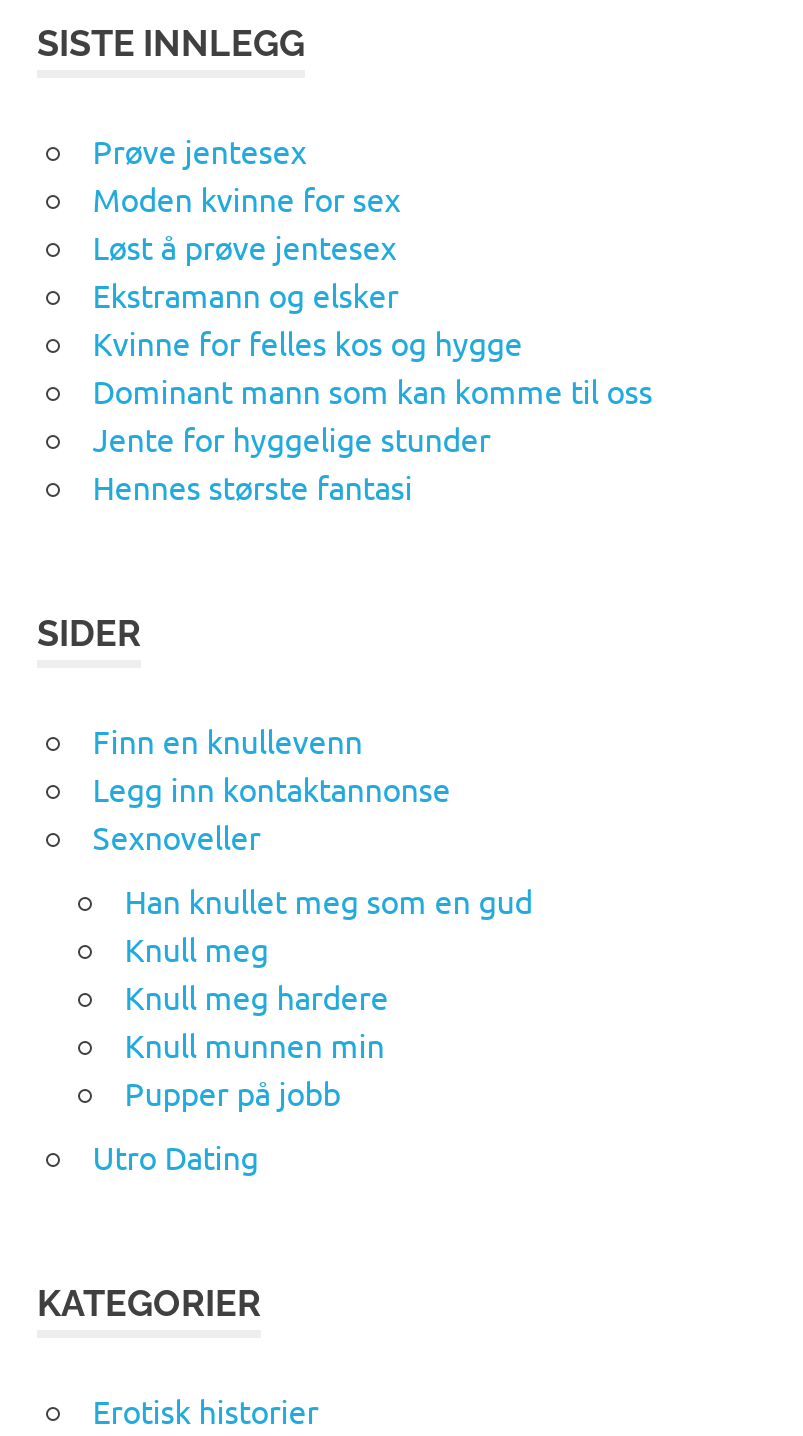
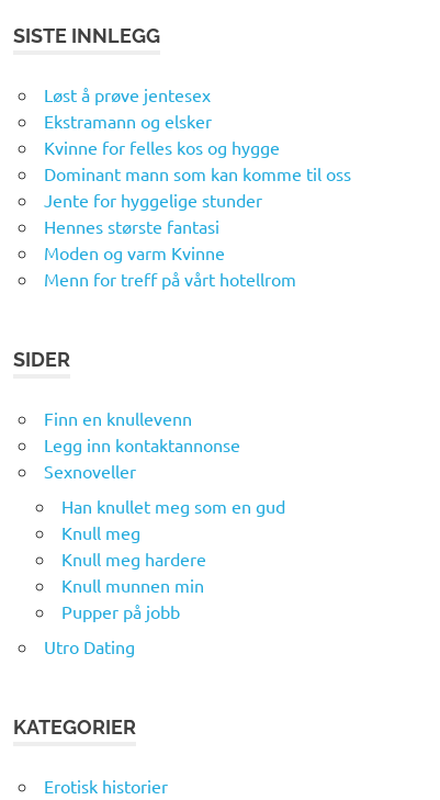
- Prøve jentesex
- Moden kvinne for sex

moved up: Løst å prøve jentesex | Ekstramann og elsker | Kvinne for felles kos og hygge | Dominant mann som kan komme til oss | Jente for hyggelige stunder | Hennes største fantasi

+ Moden og varm Kvinne
+ Menn for treff på vårt hotellrom
